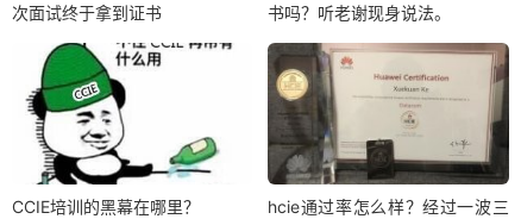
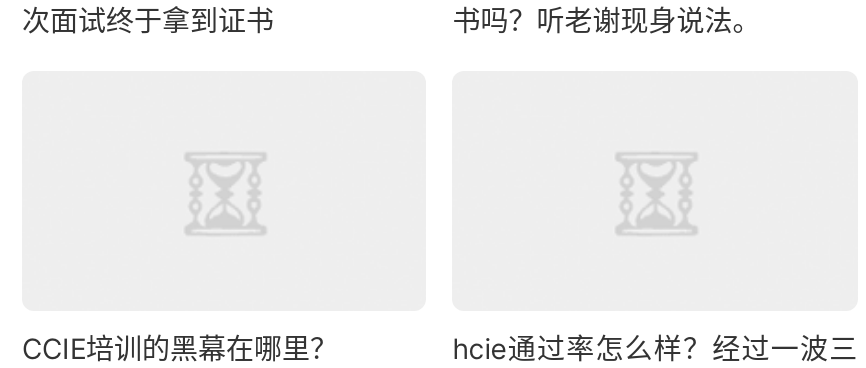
- [image]

- [image]
